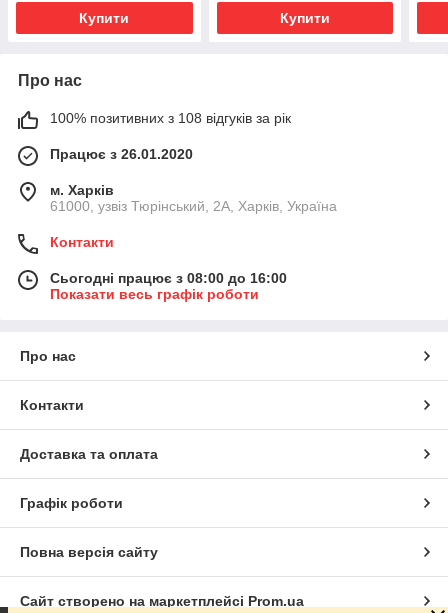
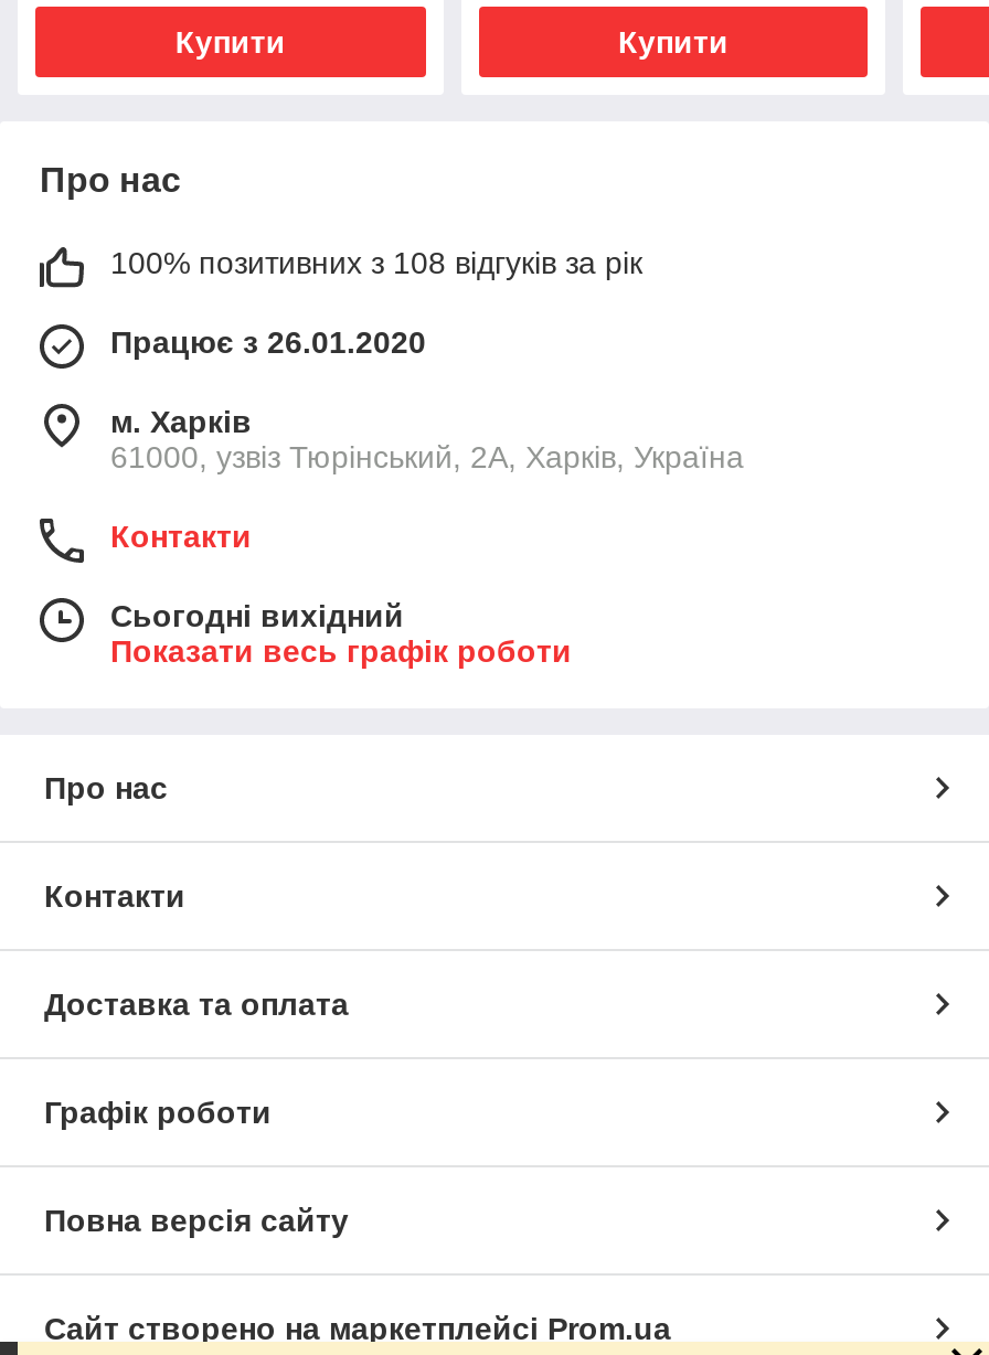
- Сьогодні працює з 08:00 до 16:00
+ Сьогодні вихідний
